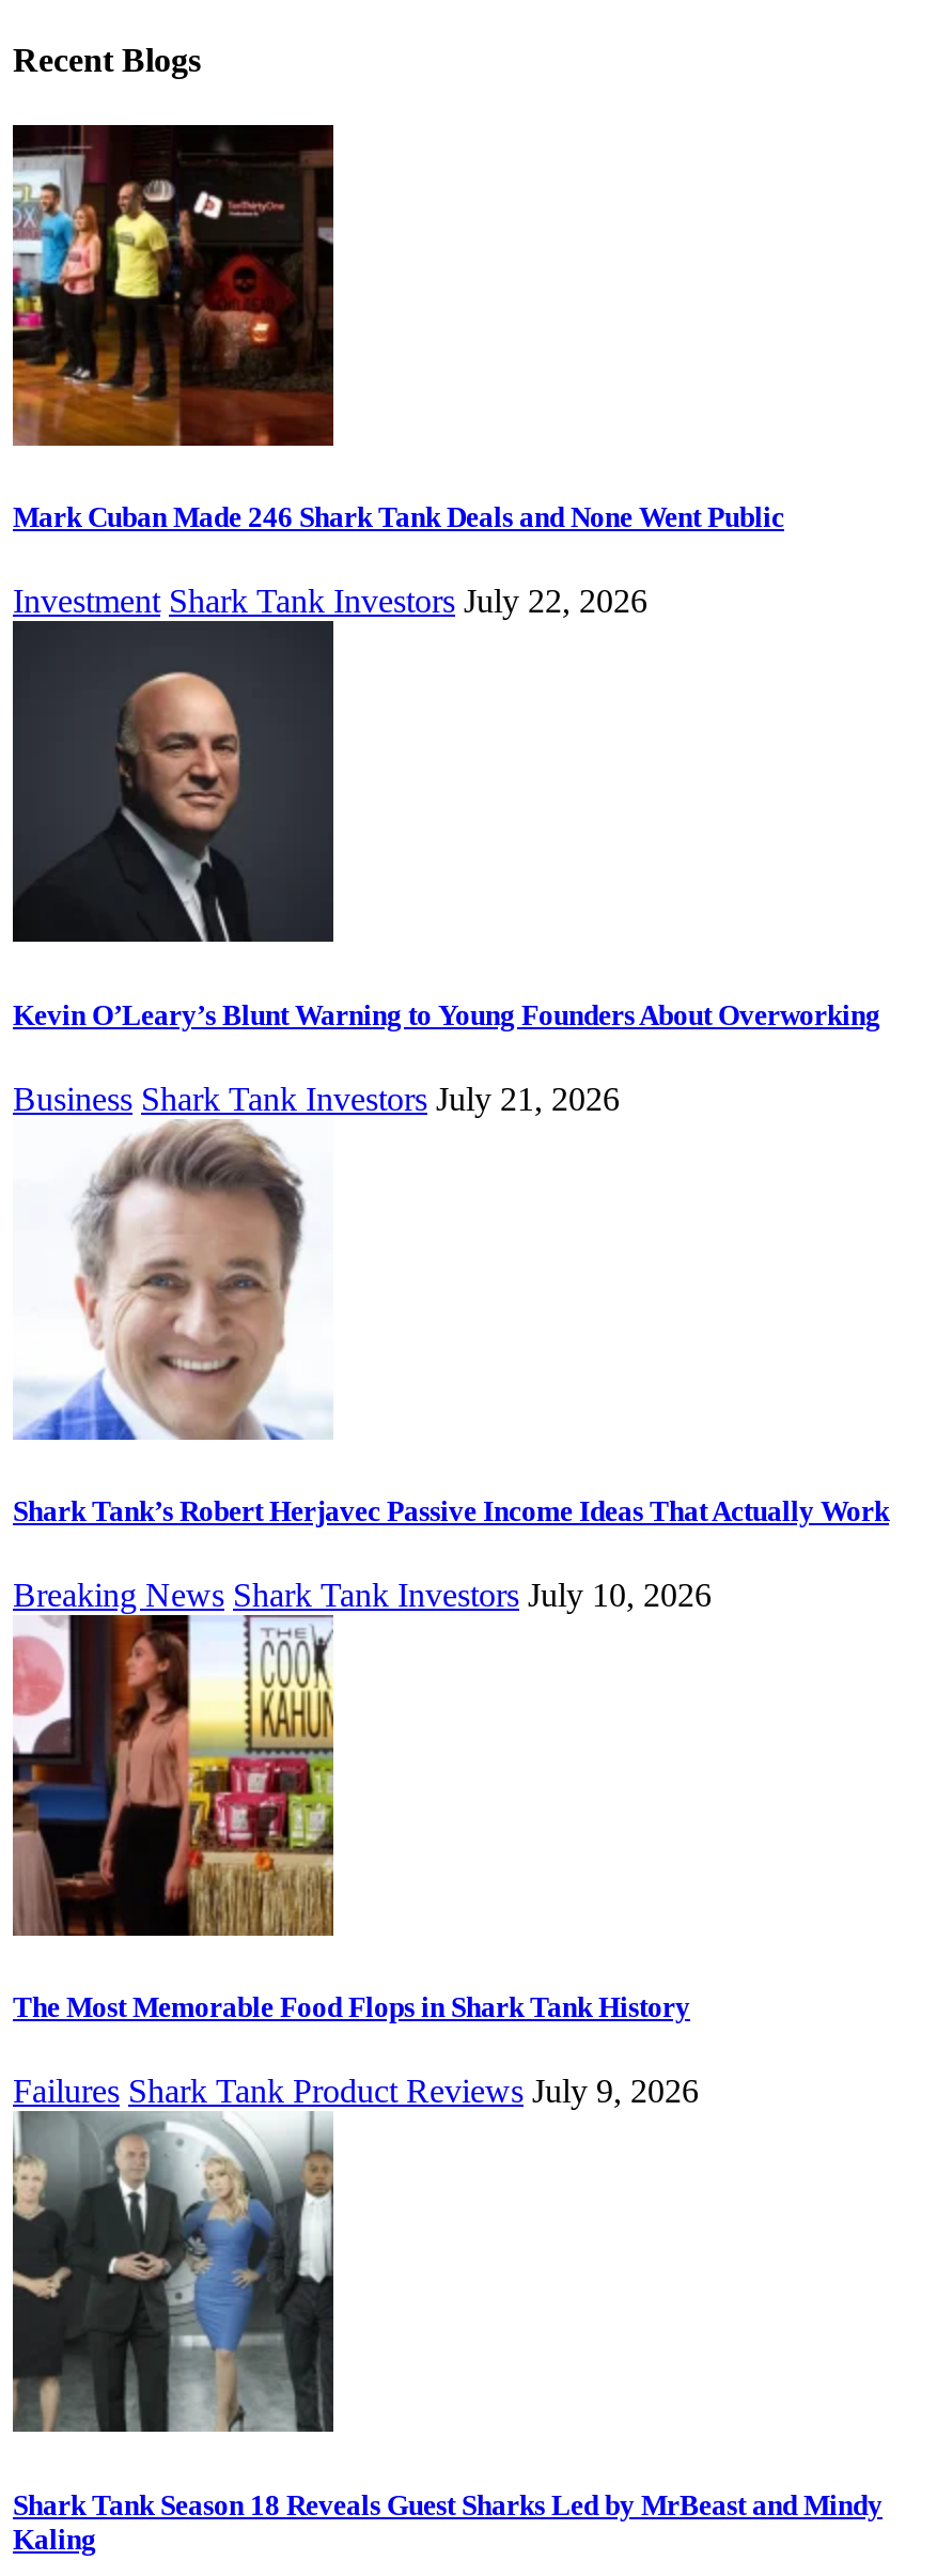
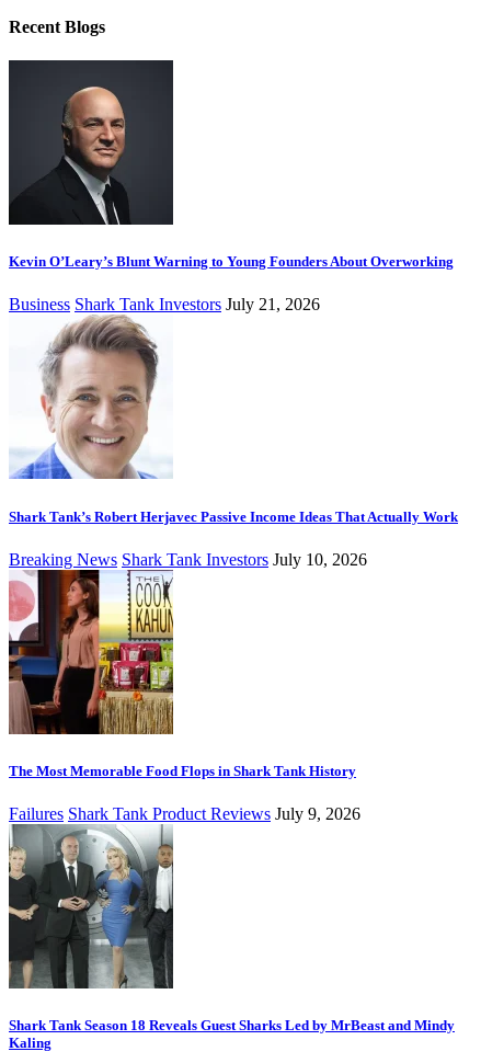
- [image]
- Mark Cuban Made 246 Shark Tank Deals and None Went Public
- Investment Shark Tank Investors July 22, 2026
